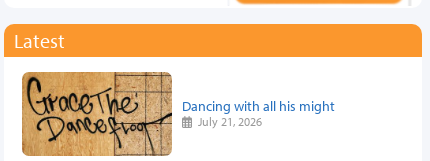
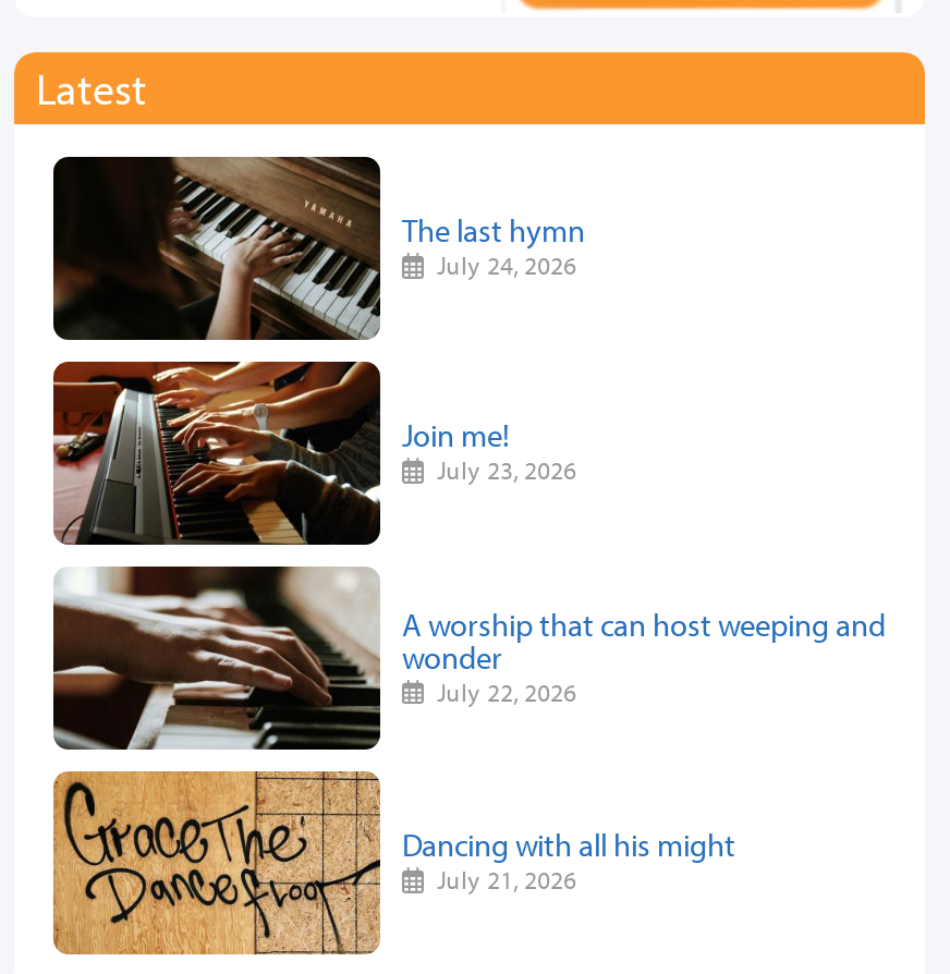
+ [image]
+ The last hymn
+ July 24, 2026

+ [image]
+ Join me!
+ July 23, 2026

+ [image]
+ A worship that can host weeping and
+ wonder
+ July 22, 2026
